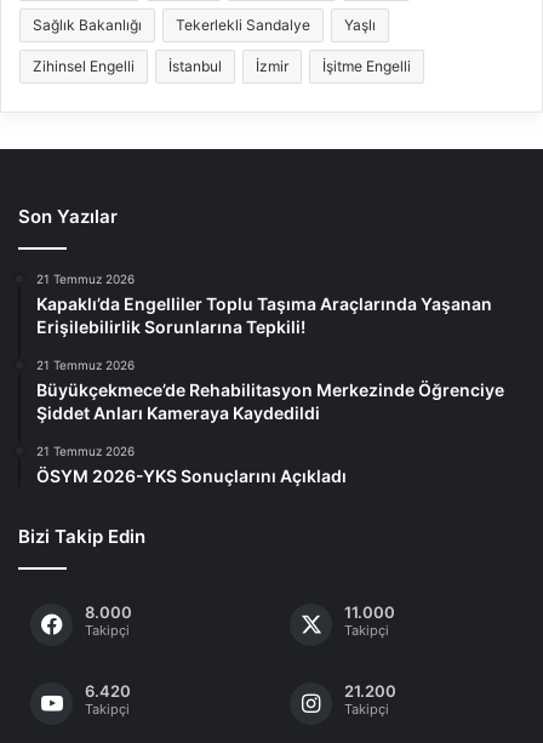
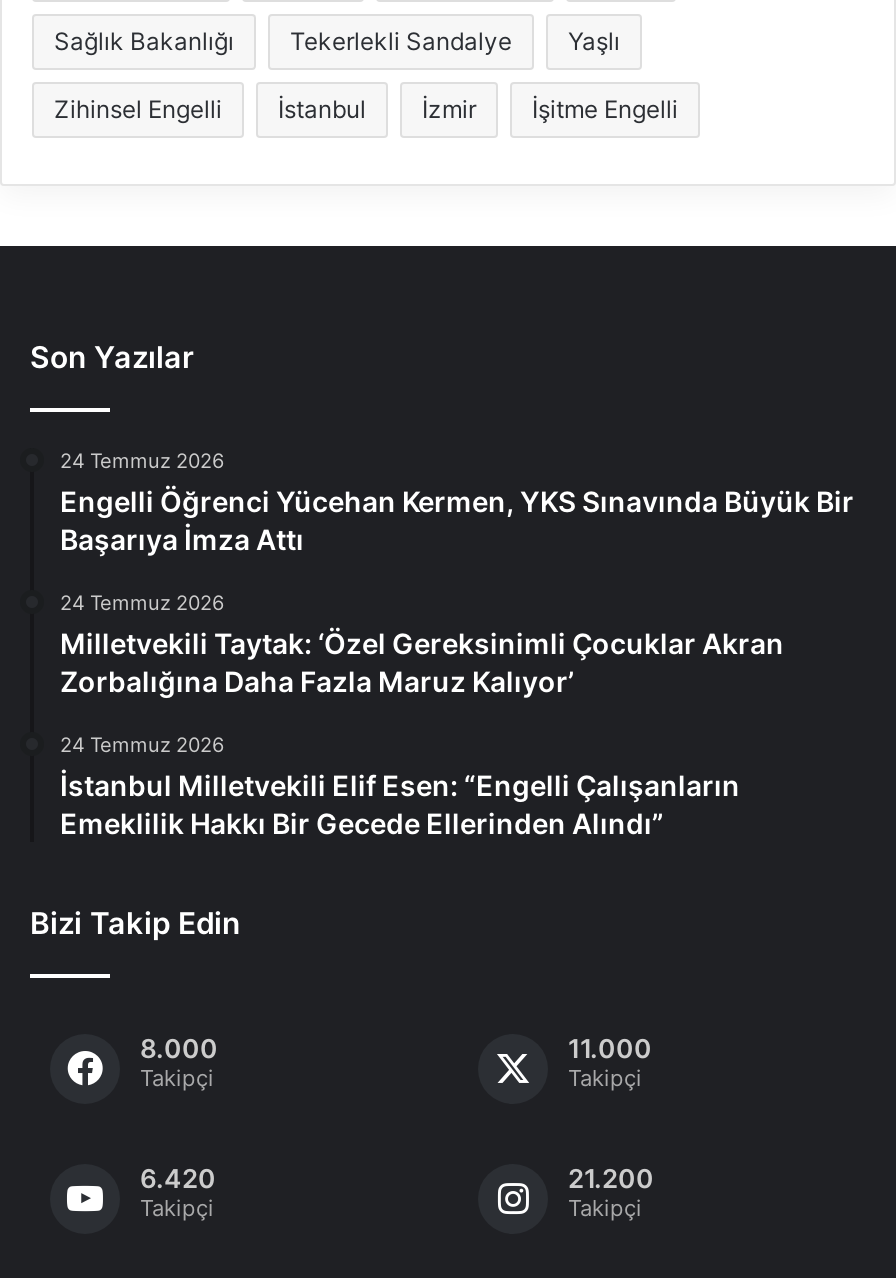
- 21 Temmuz 2026
- Kapaklı’da Engelliler Toplu Taşıma Araçlarında Yaşanan
- Erişilebilirlik Sorunlarına Tepkili!
+ 24 Temmuz 2026
+ Engelli Öğrenci Yücehan Kermen, YKS Sınavında Büyük Bir
+ Başarıya İmza Attı

- 21 Temmuz 2026
- Büyükçekmece’de Rehabilitasyon Merkezinde Öğrenciye
- Şiddet Anları Kameraya Kaydedildi
+ 24 Temmuz 2026
+ Milletvekili Taytak: ‘Özel Gereksinimli Çocuklar Akran
+ Zorbalığına Daha Fazla Maruz Kalıyor’

- 21 Temmuz 2026
- ÖSYM 2026-YKS Sonuçlarını Açıkladı
+ 24 Temmuz 2026
+ İstanbul Milletvekili Elif Esen: “Engelli Çalışanların
+ Emeklilik Hakkı Bir Gecede Ellerinden Alındı”
